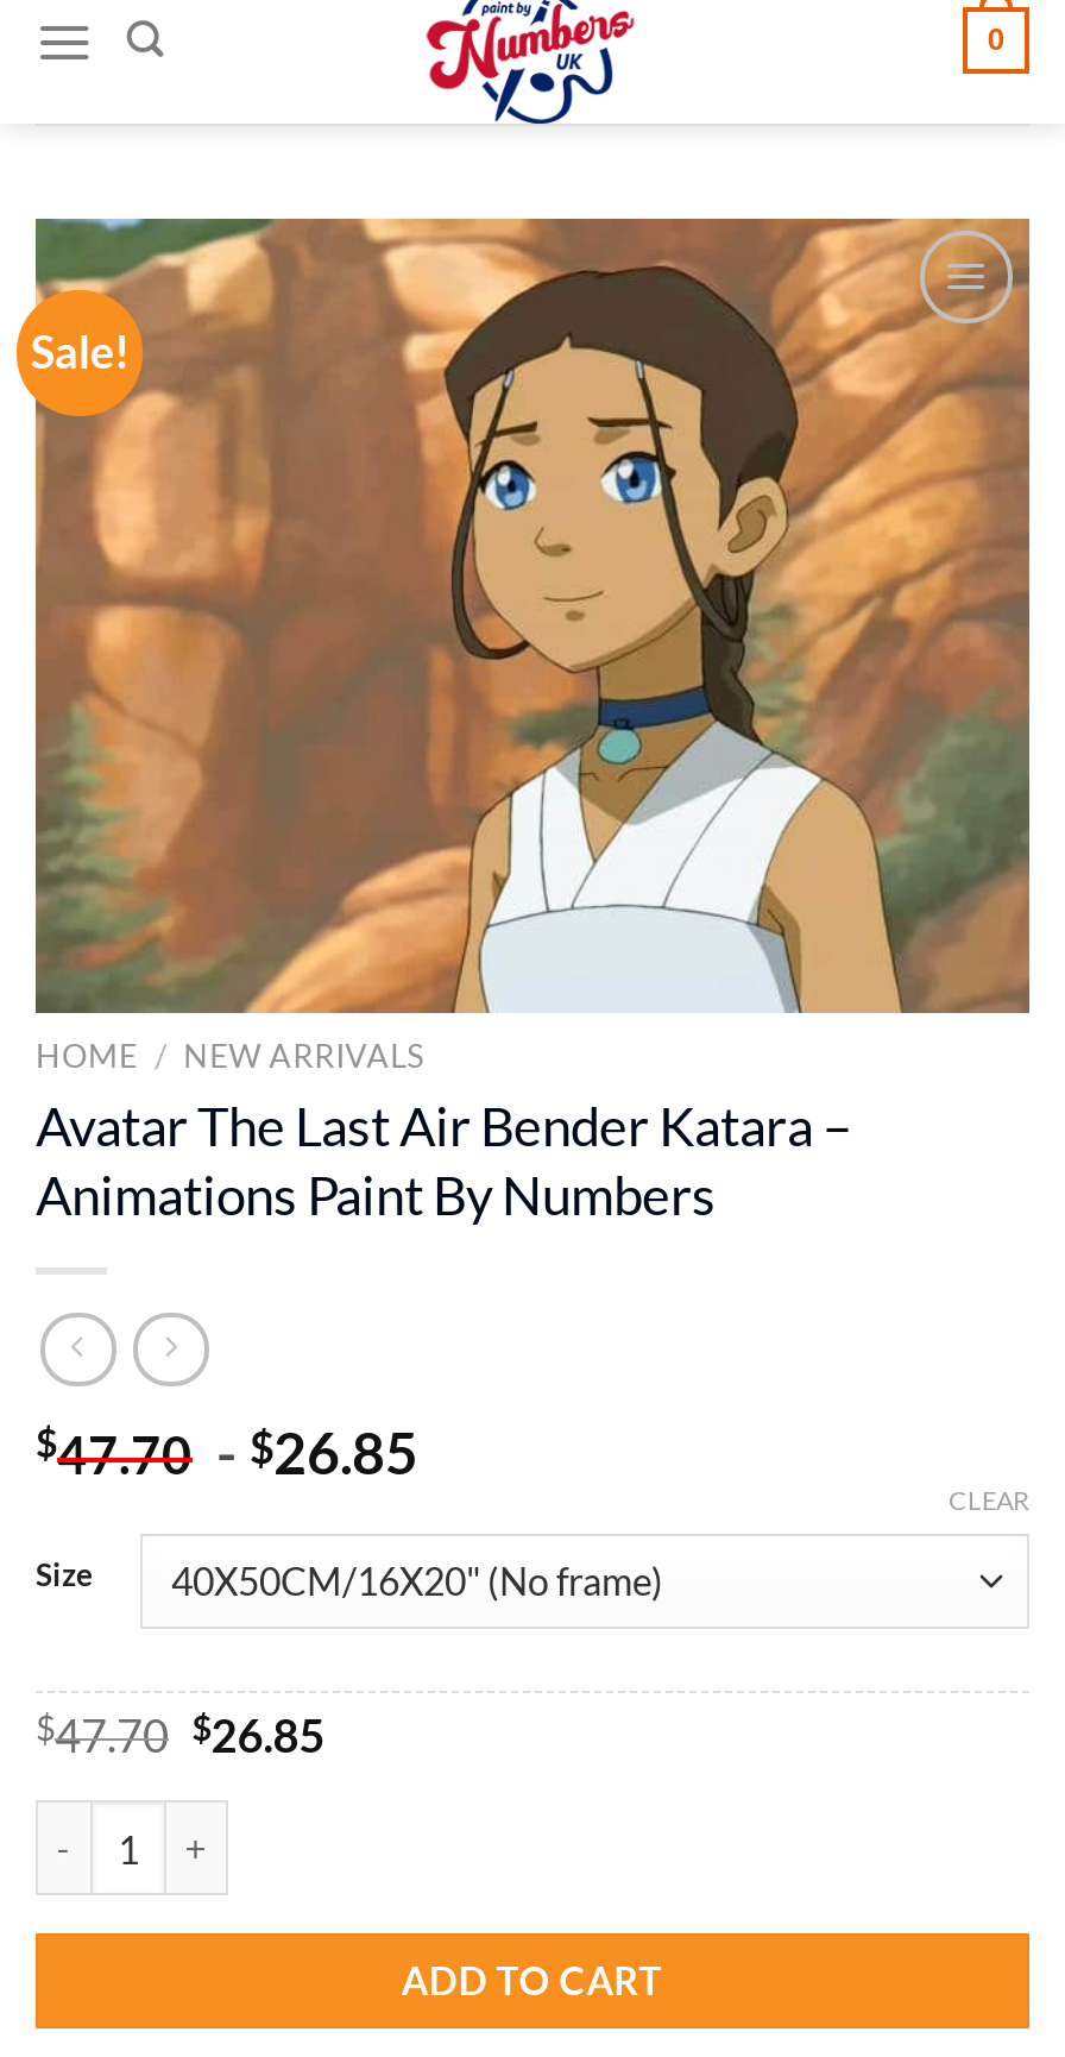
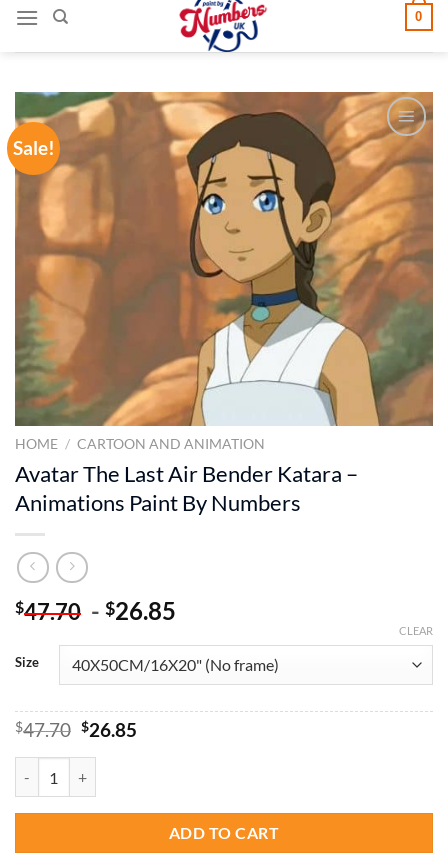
- HOME / NEW ARRIVALS
+ HOME / CARTOON AND ANIMATION
